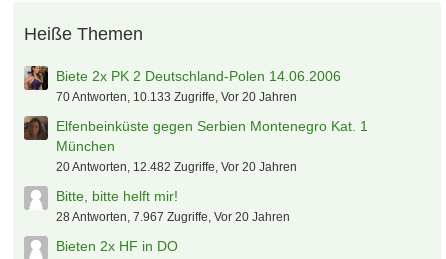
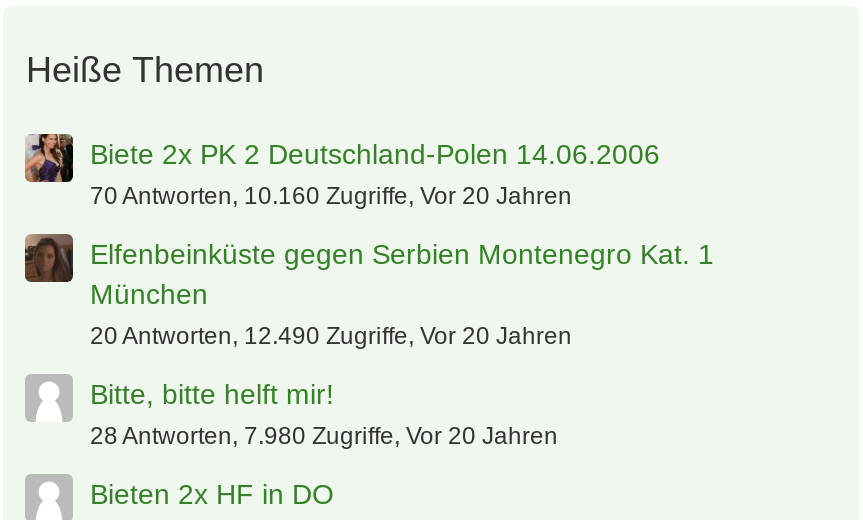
- 70 Antworten, 10.133 Zugriffe, Vor 20 Jahren
+ 70 Antworten, 10.160 Zugriffe, Vor 20 Jahren

- 20 Antworten, 12.482 Zugriffe, Vor 20 Jahren
+ 20 Antworten, 12.490 Zugriffe, Vor 20 Jahren

- 28 Antworten, 7.967 Zugriffe, Vor 20 Jahren
+ 28 Antworten, 7.980 Zugriffe, Vor 20 Jahren
